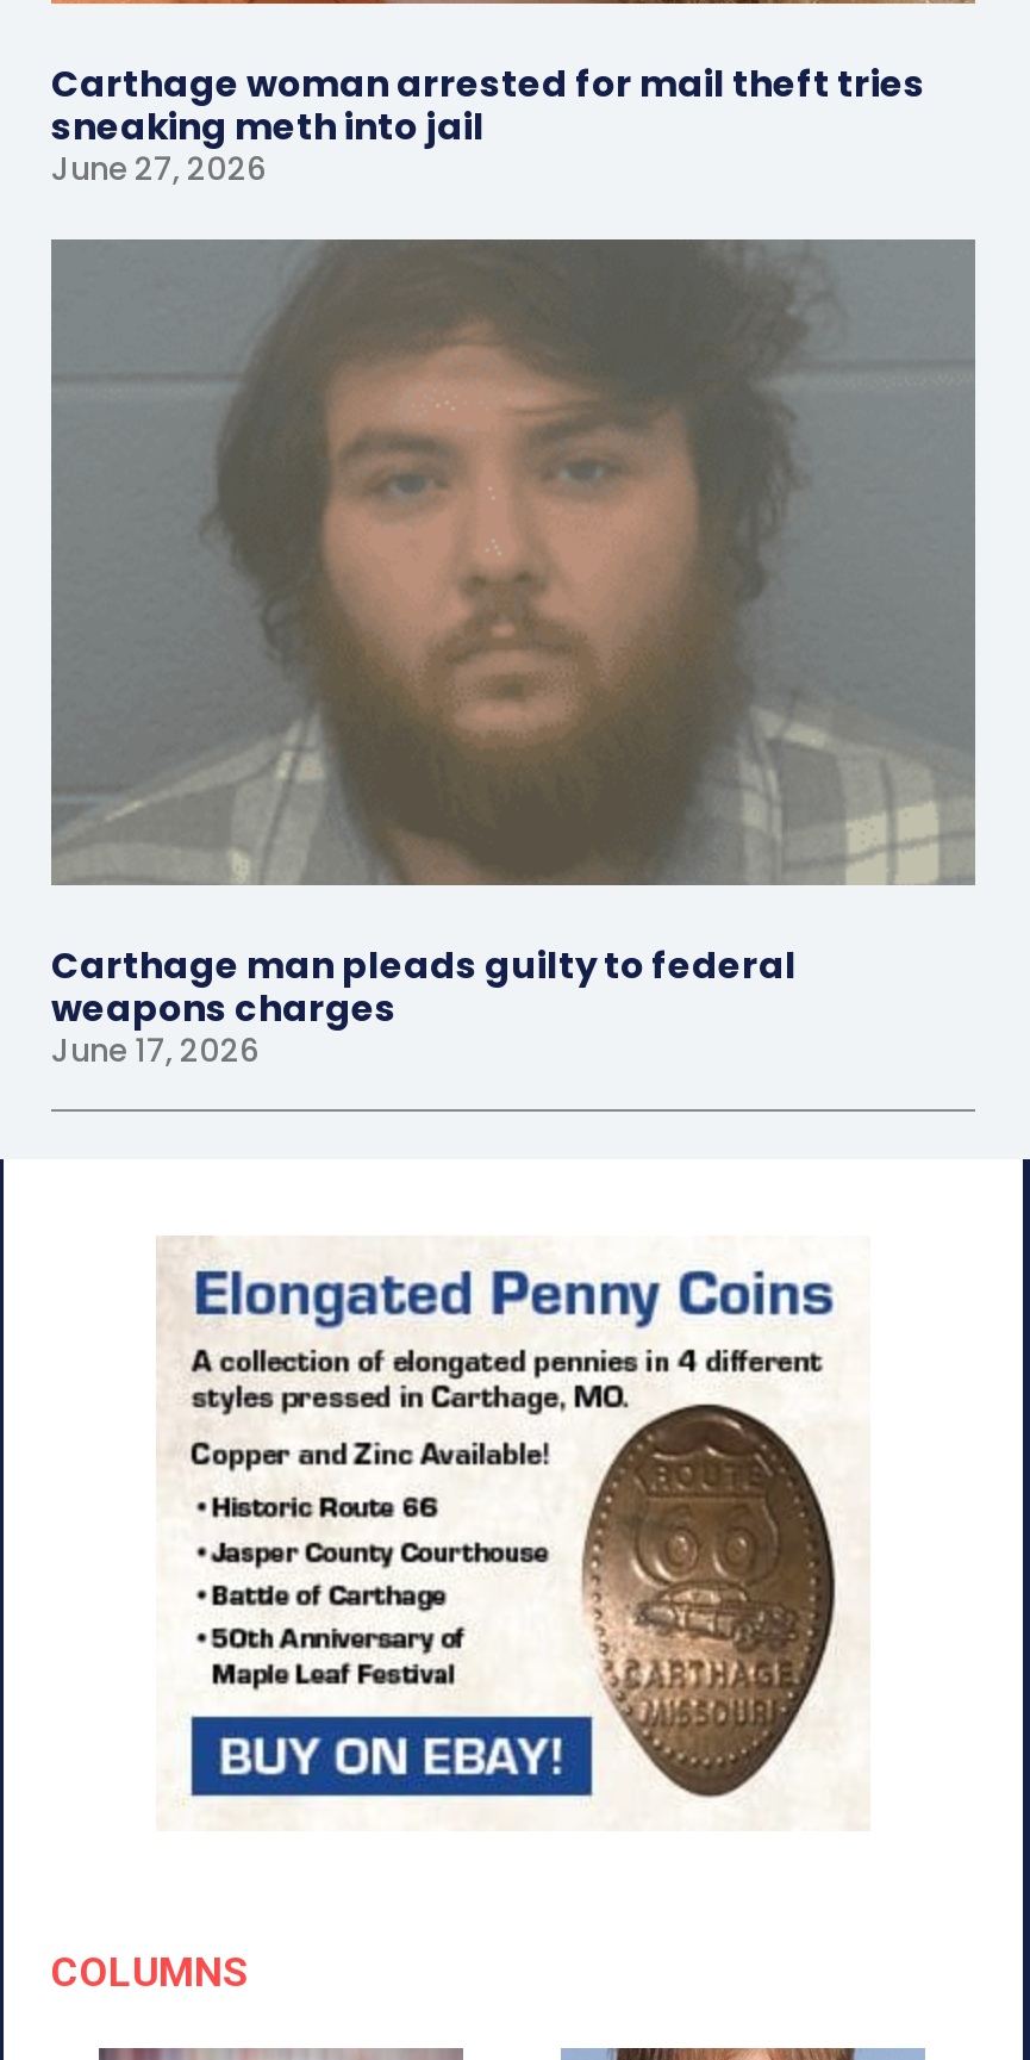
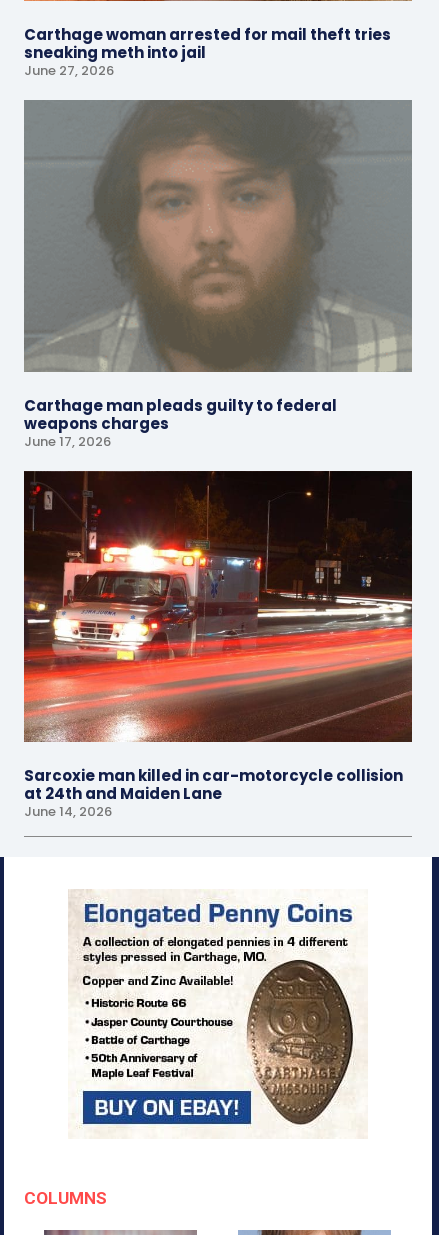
+ [image]
+ Sarcoxie man killed in car-motorcycle collision
+ at 24th and Maiden Lane
+ June 14, 2026
